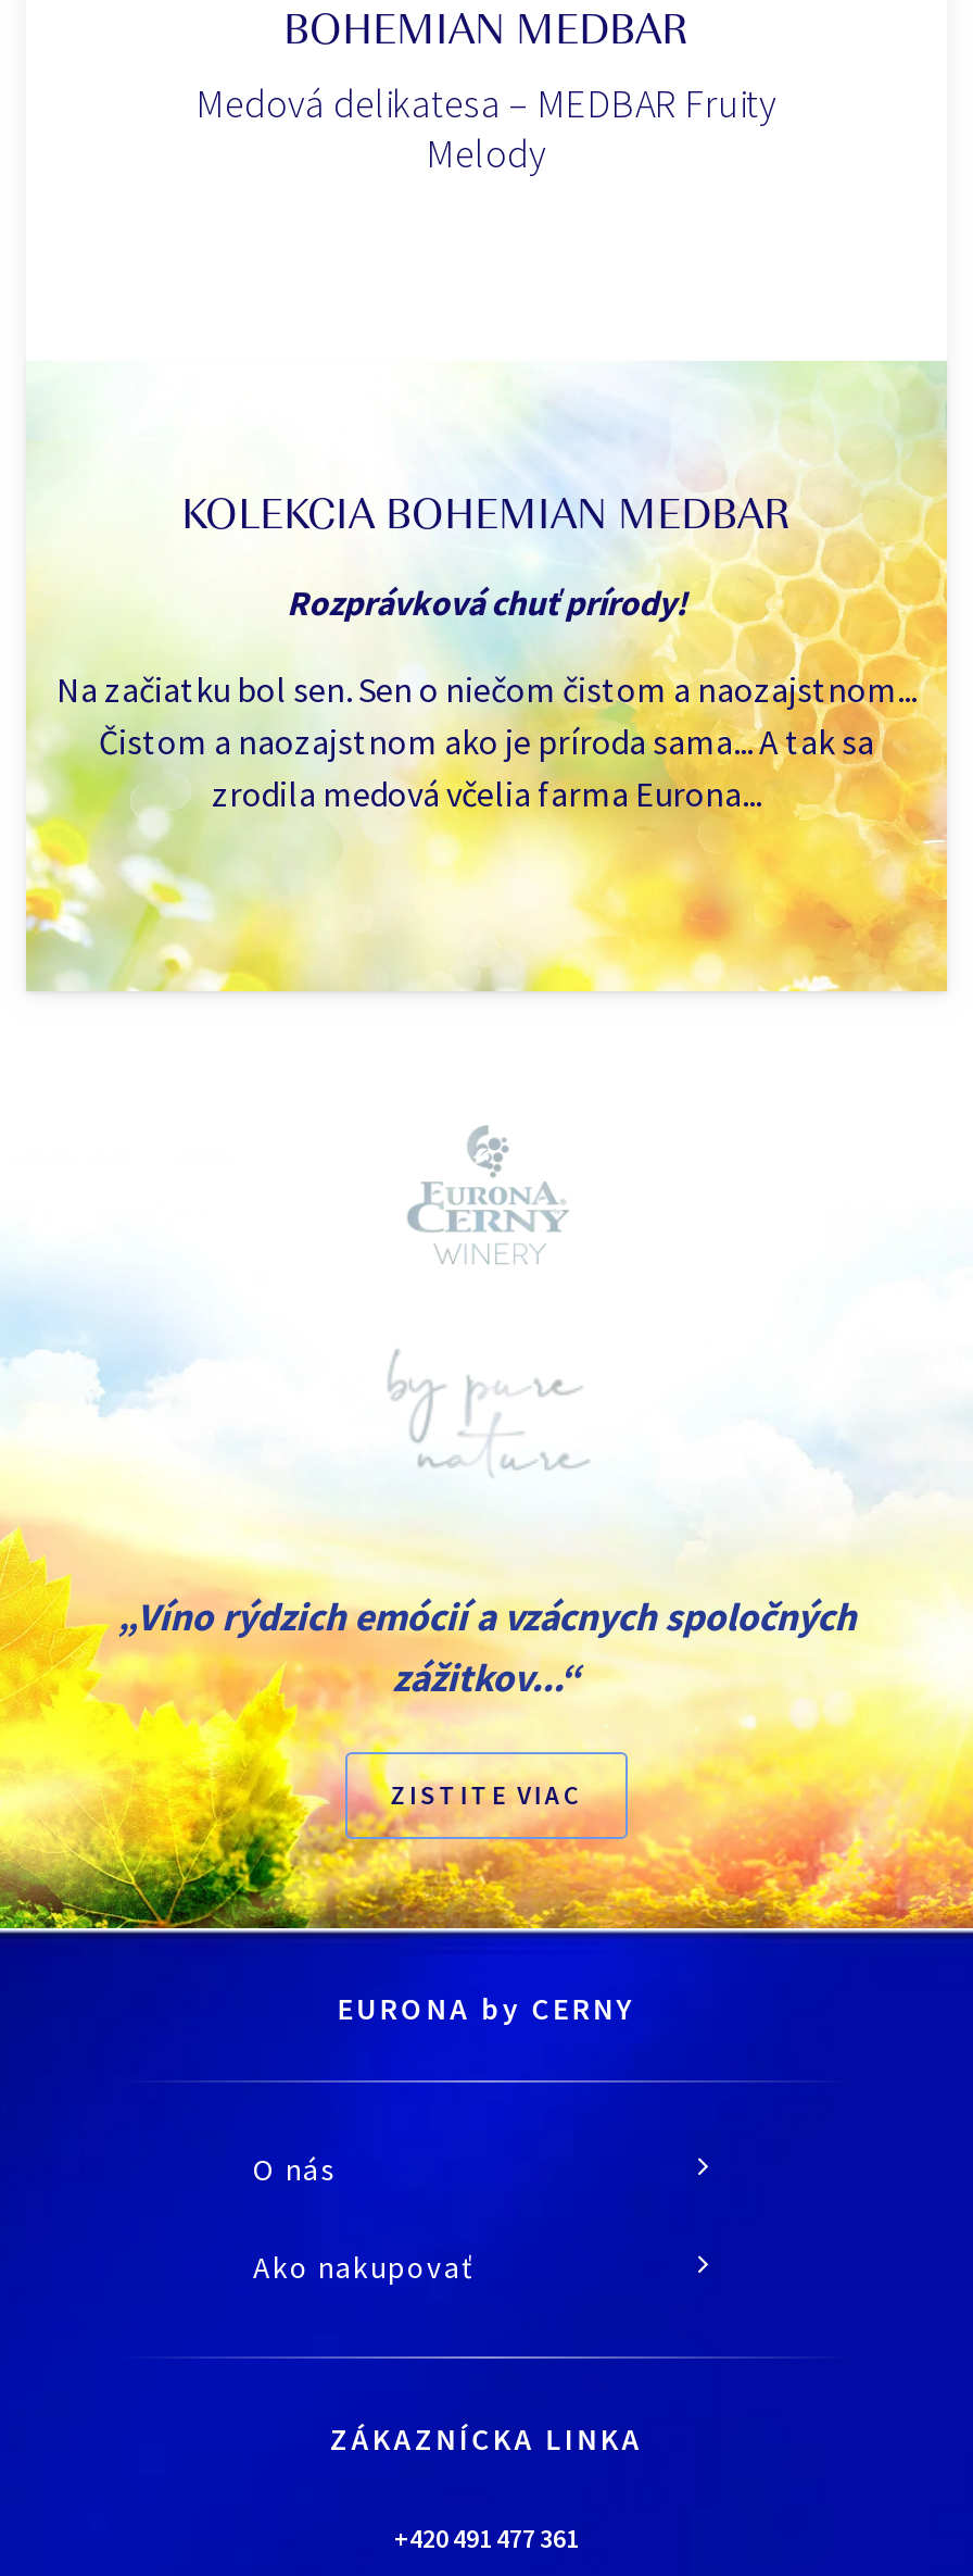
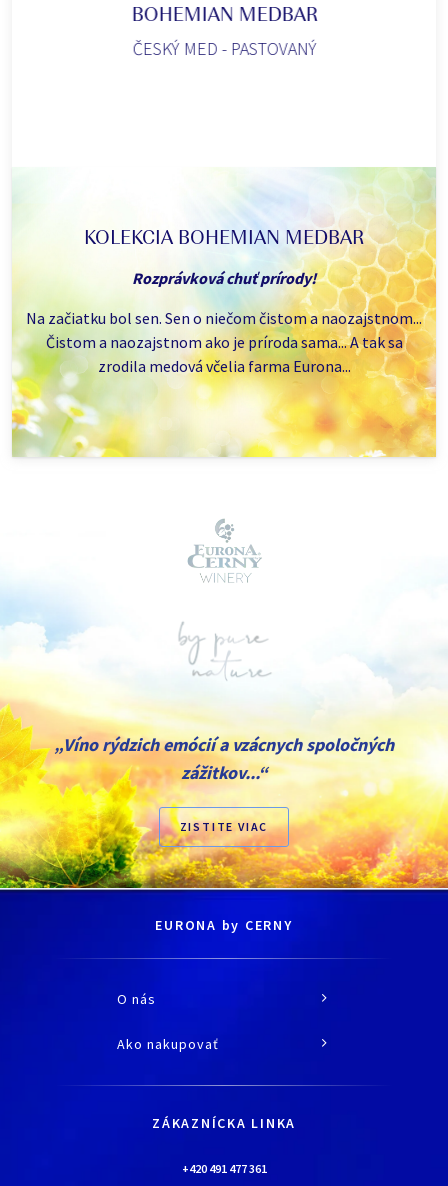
- Medová delikatesa – MEDBAR Fruity
- Melody
+ ČESKÝ MED - PASTOVANÝ
